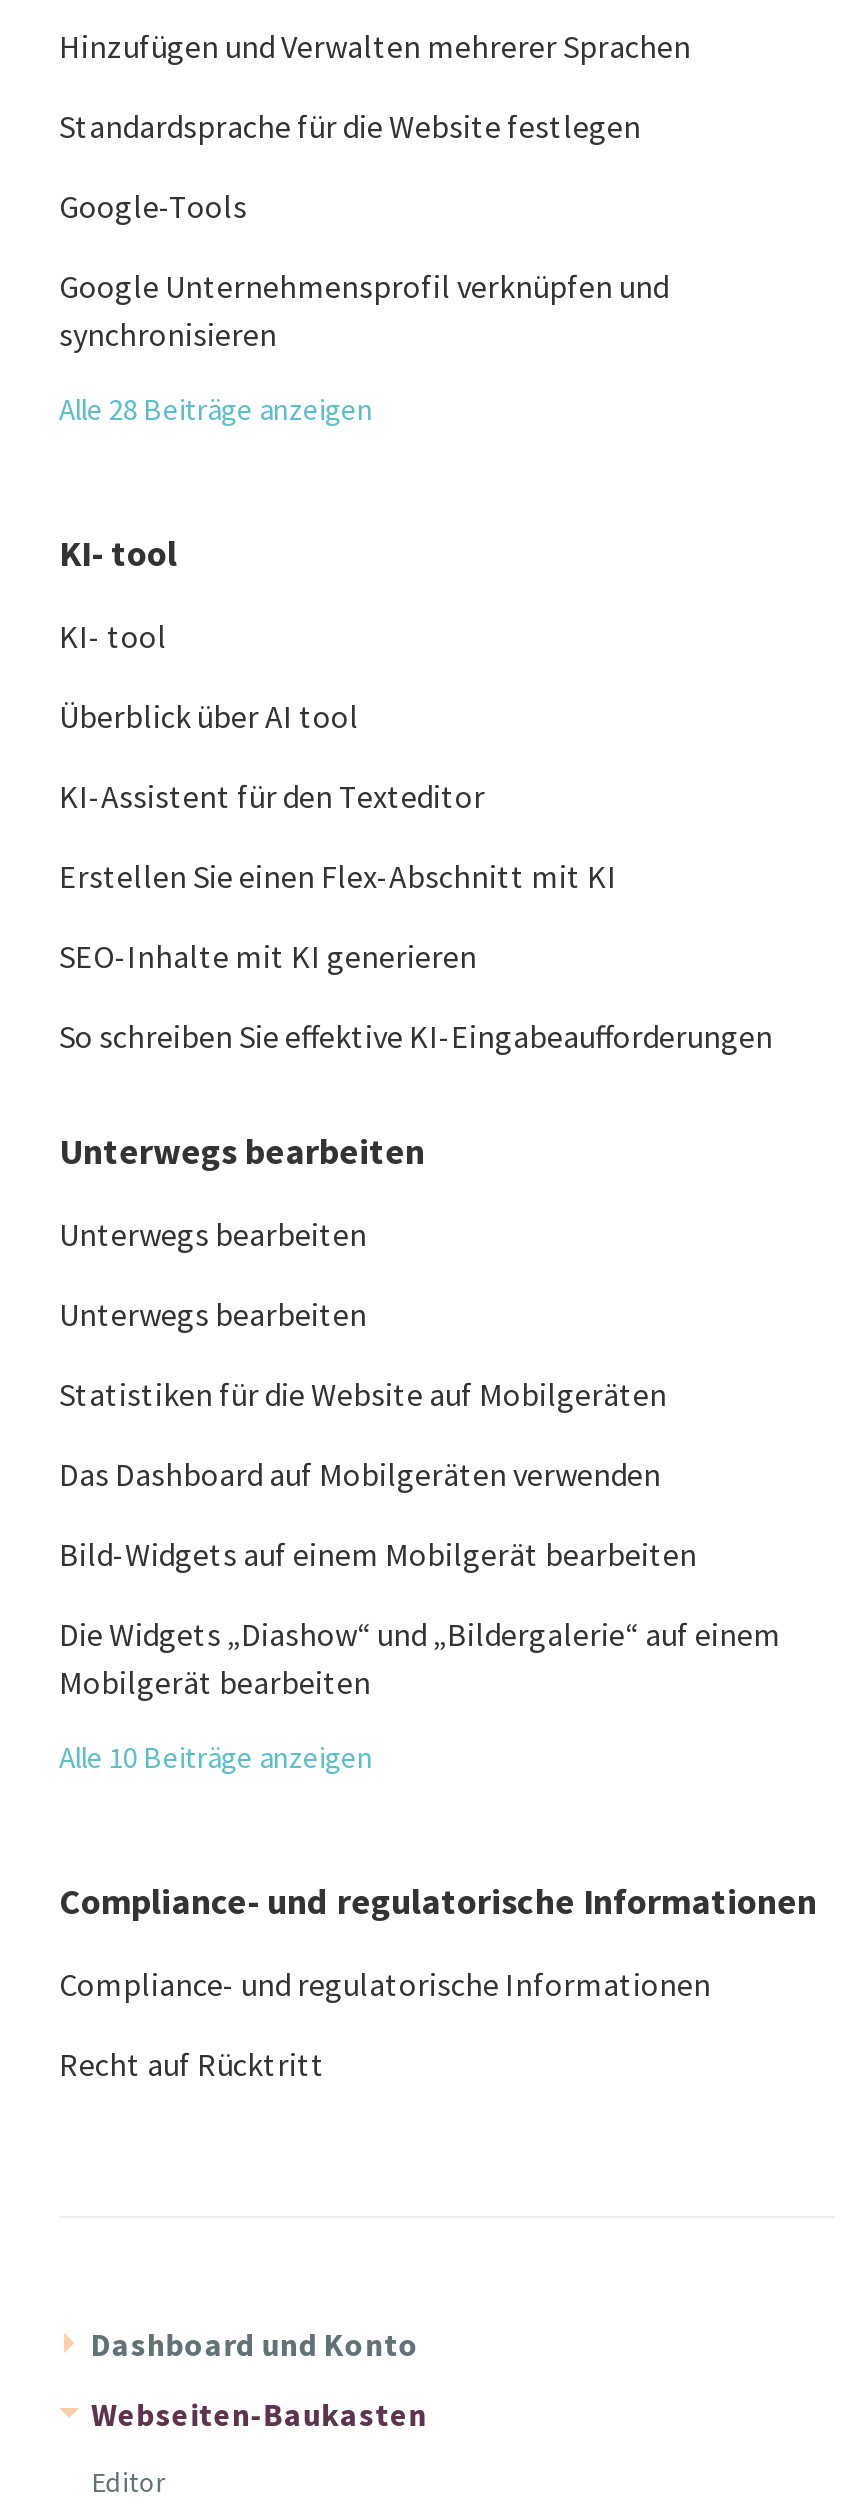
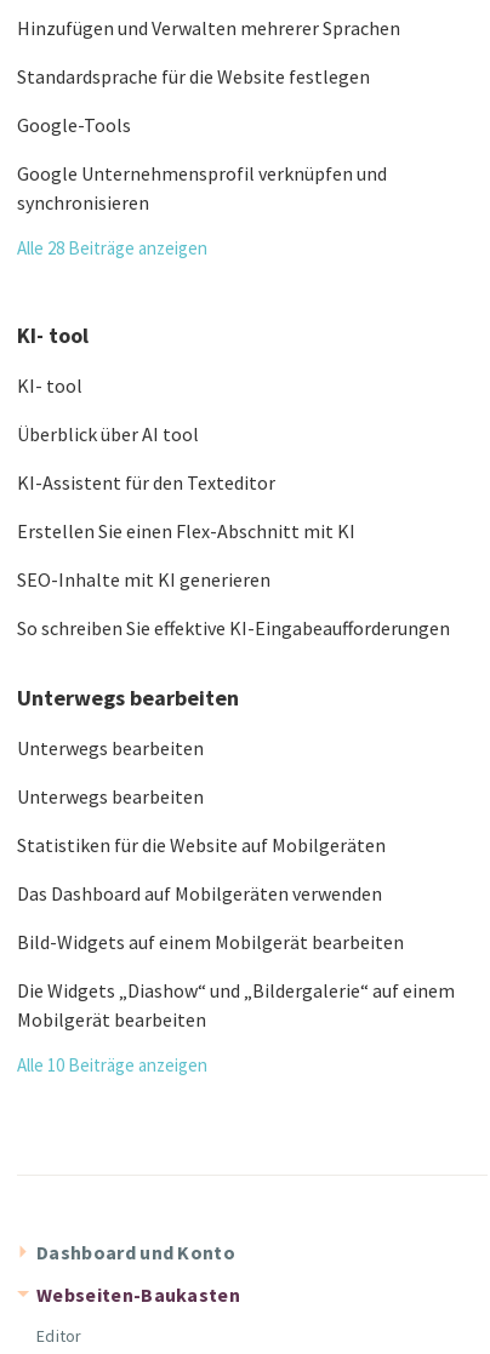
- Compliance- und regulatorische Informationen
- Compliance- und regulatorische Informationen
- Recht auf Rücktritt
